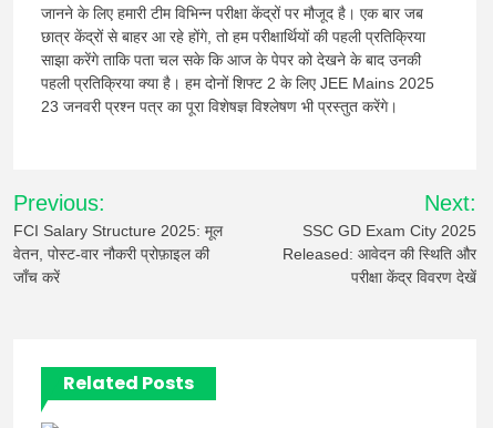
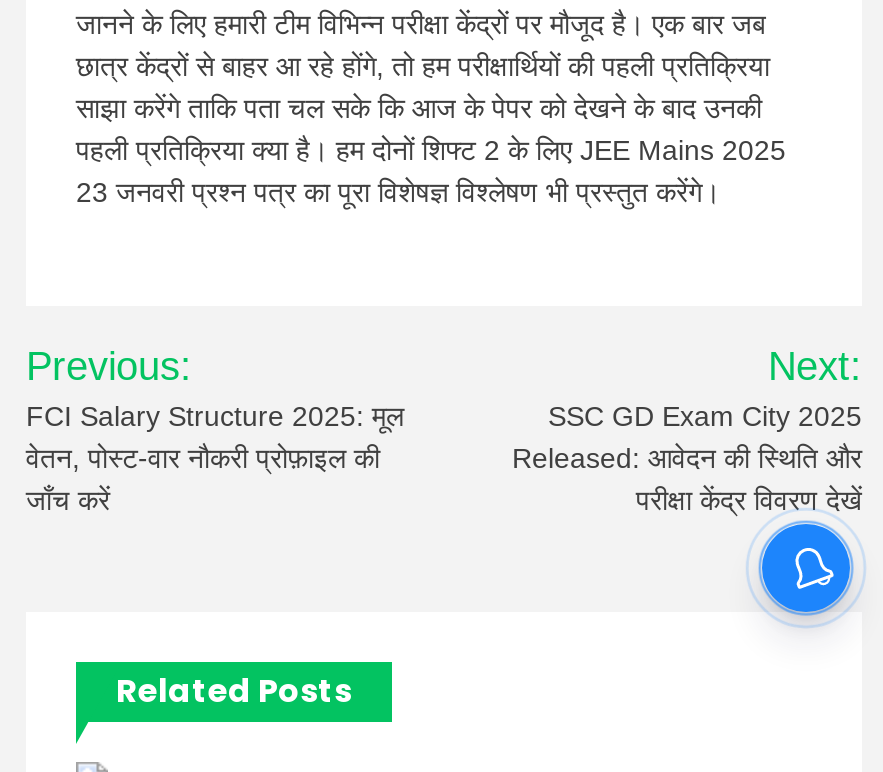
+ [image]
